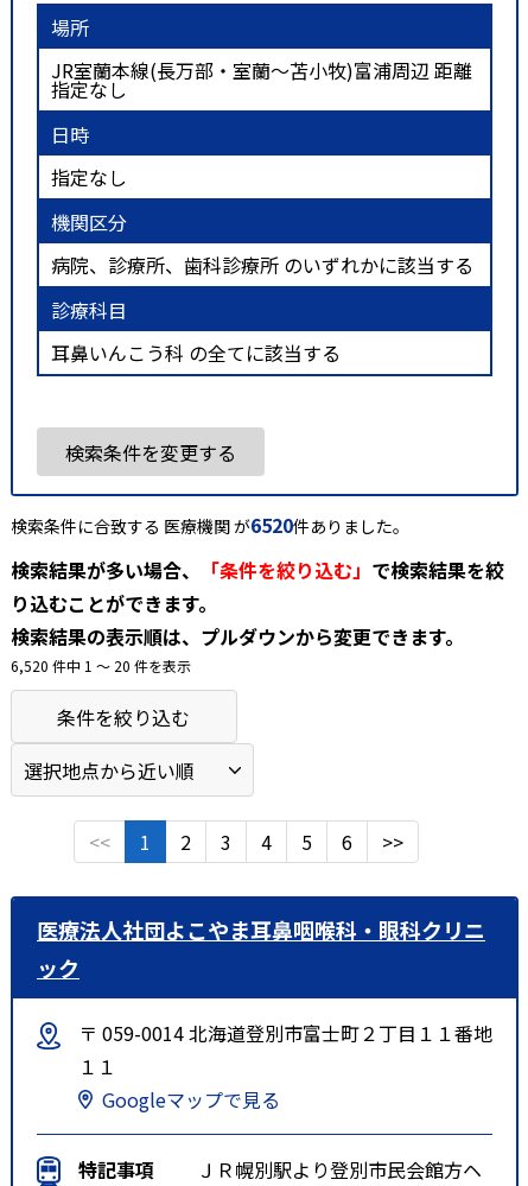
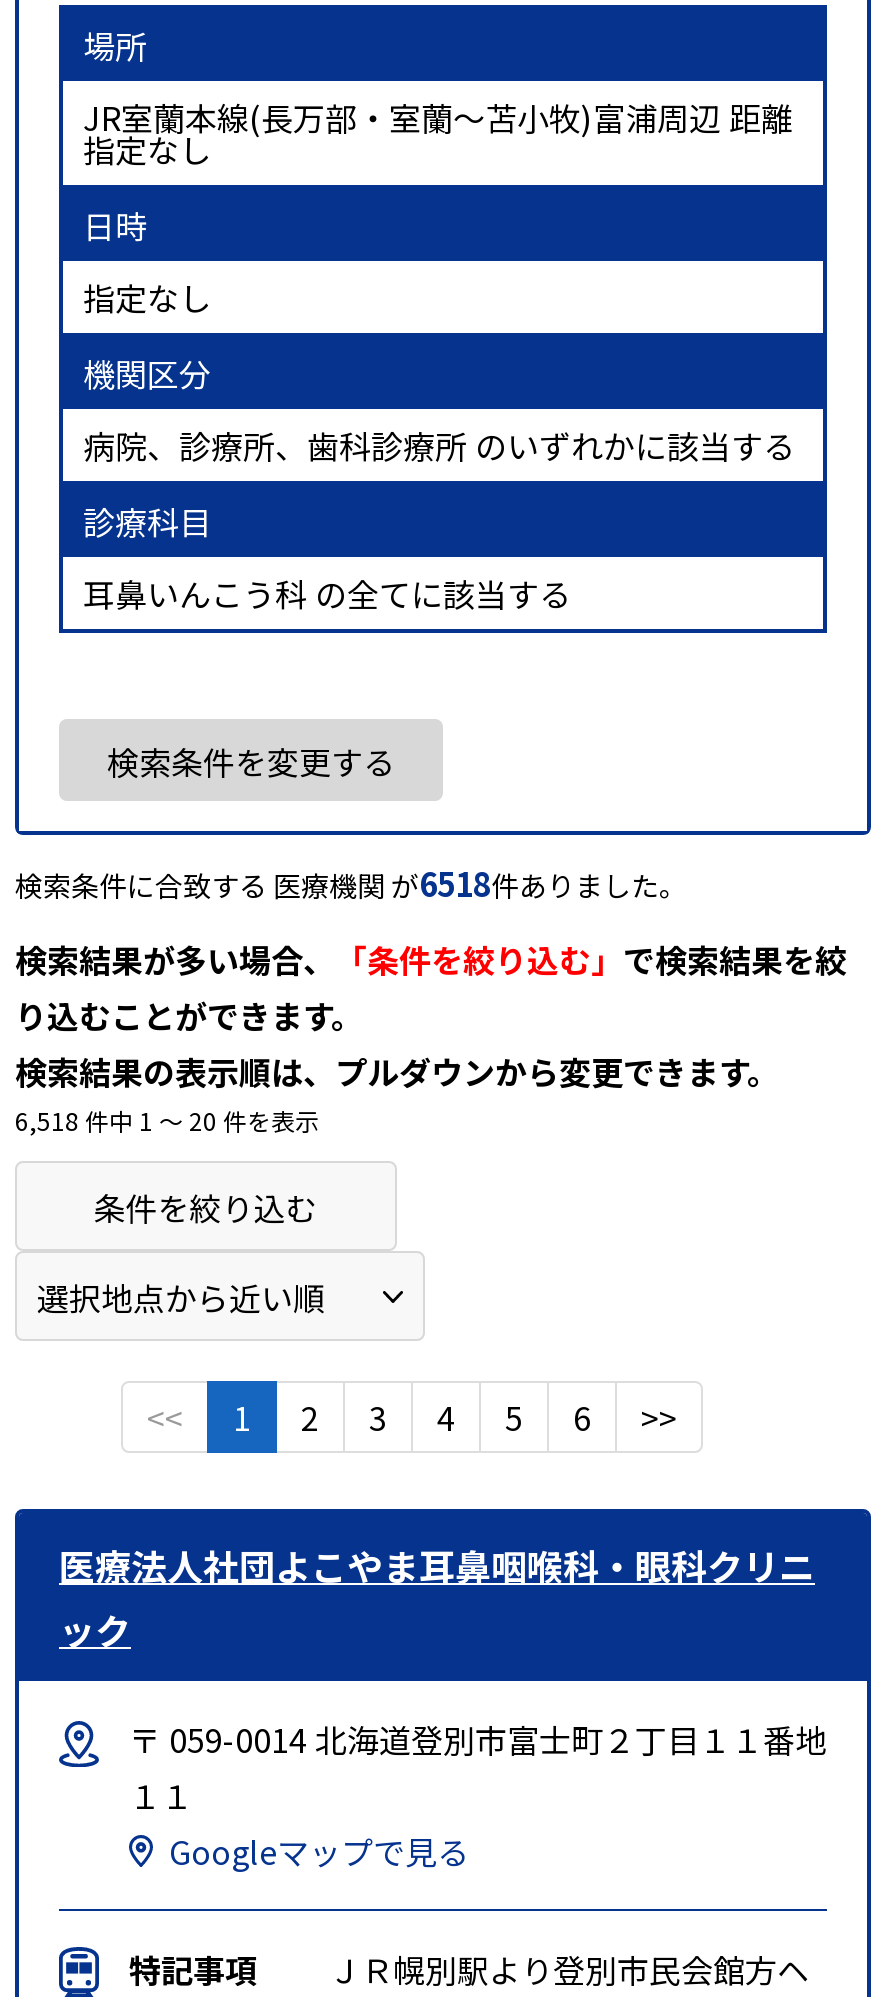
- 検索条件に合致する 医療機関 が6520件ありました。
+ 検索条件に合致する 医療機関 が6518件ありました。

- 6,520 件中 1 〜 20 件を表示
+ 6,518 件中 1 〜 20 件を表示
